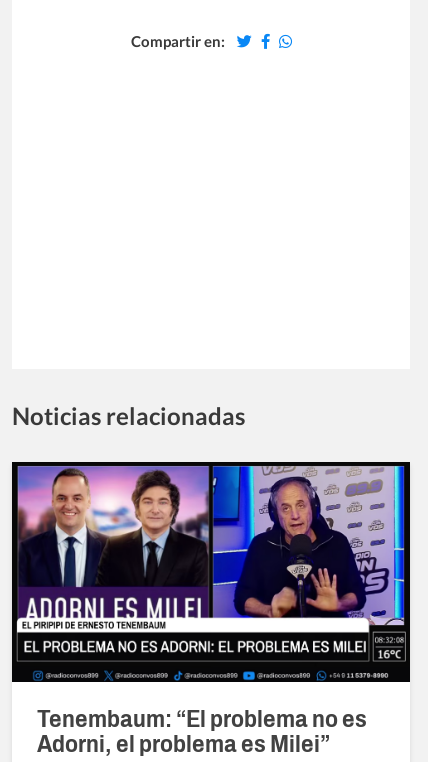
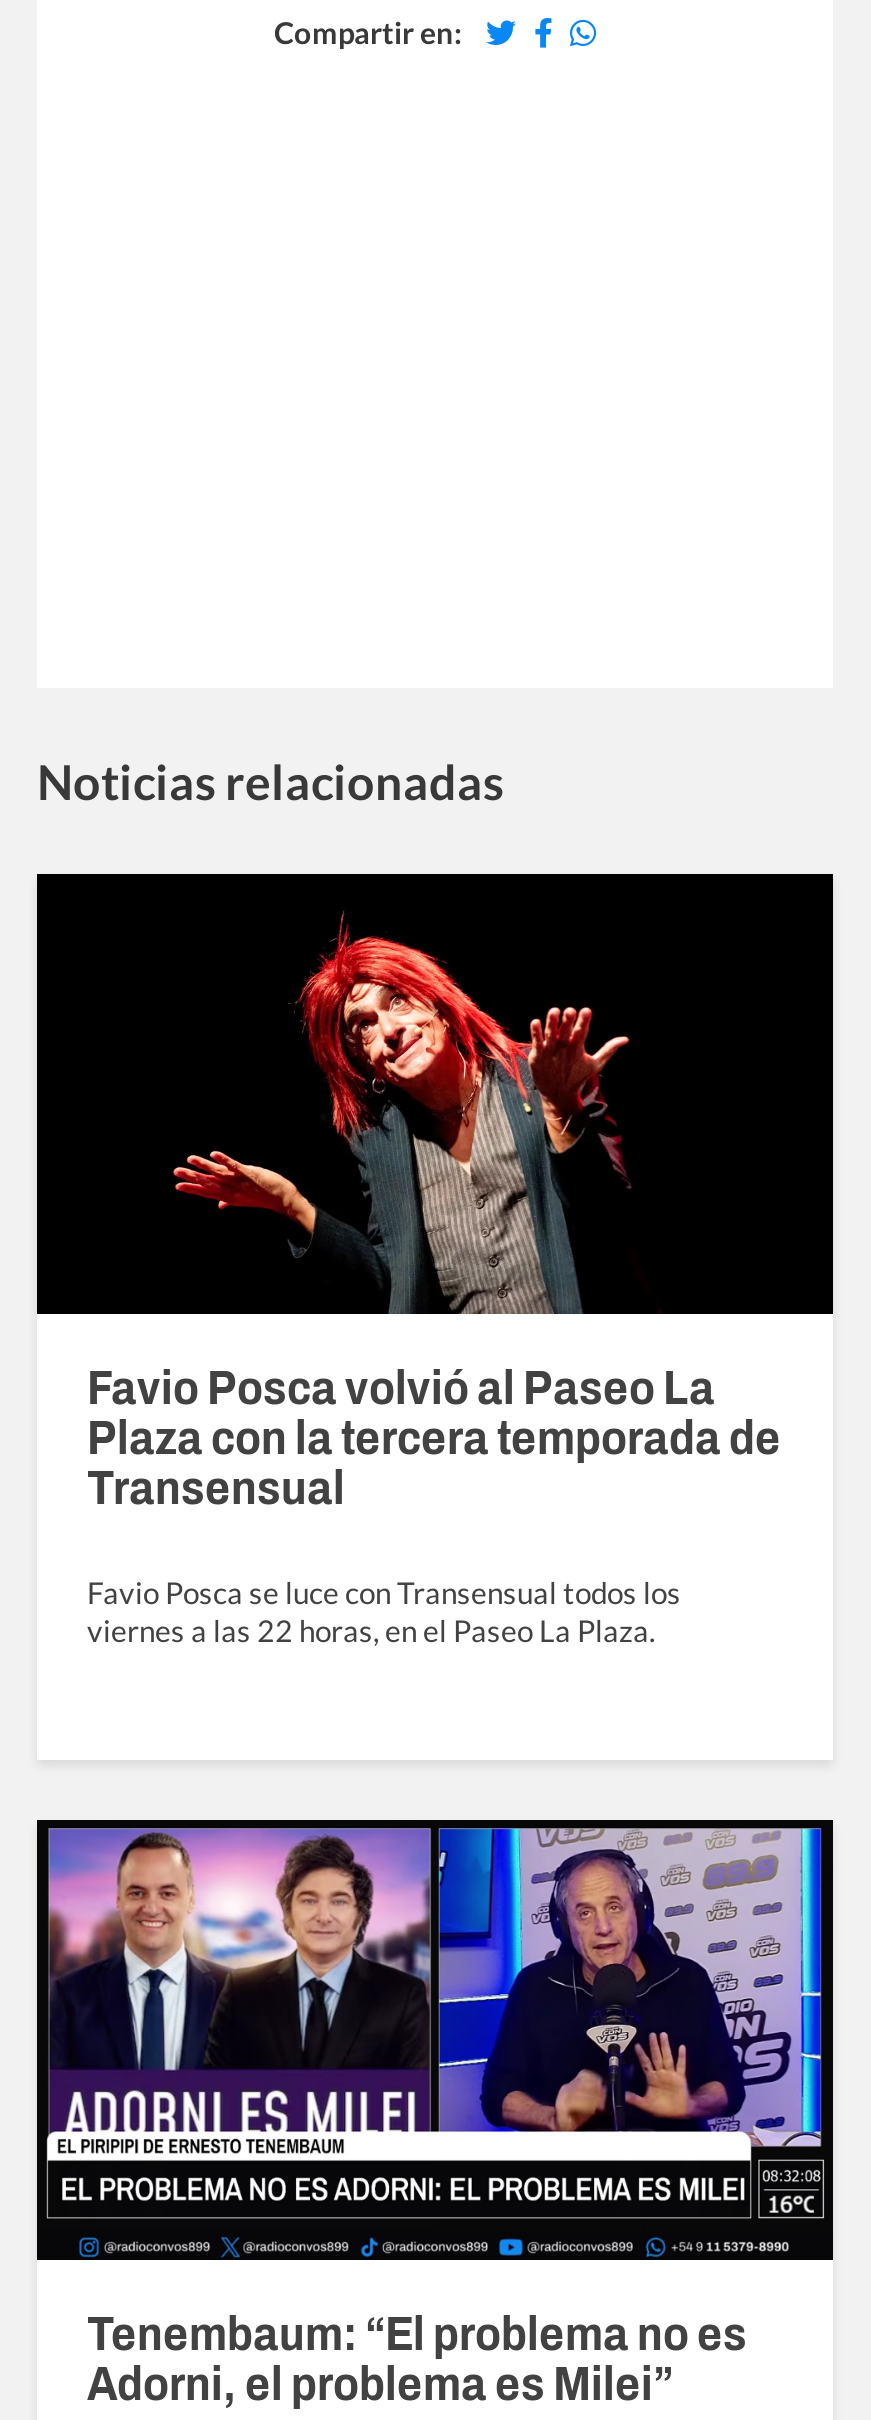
+ [image]
+ Favio Posca volvió al Paseo La
+ Plaza con la tercera temporada de
+ Transensual
+ Favio Posca se luce con Transensual todos los
+ viernes a las 22 horas, en el Paseo La Plaza.
